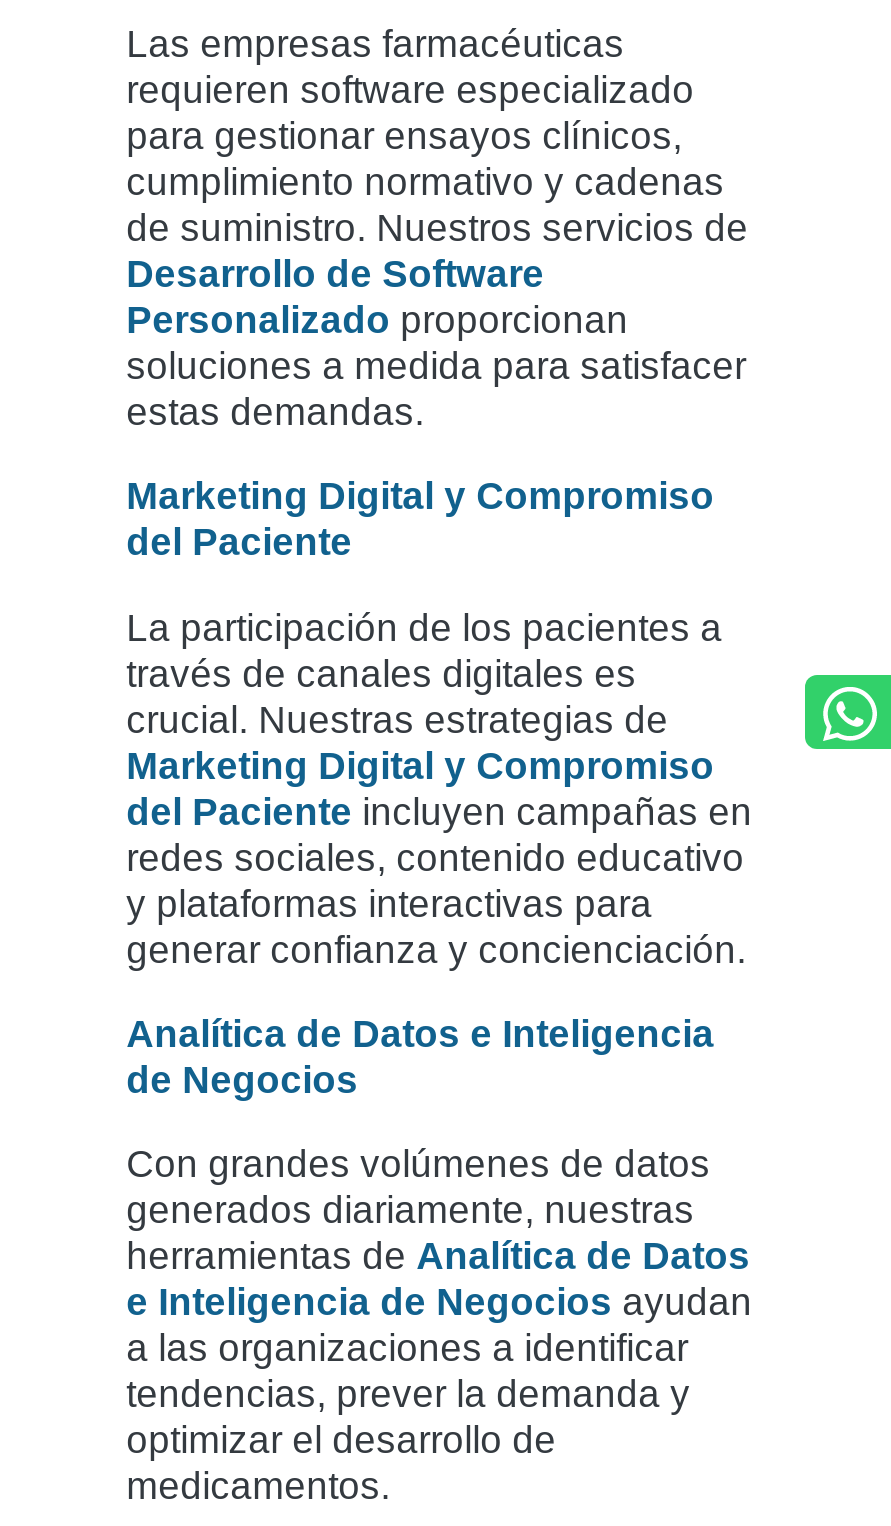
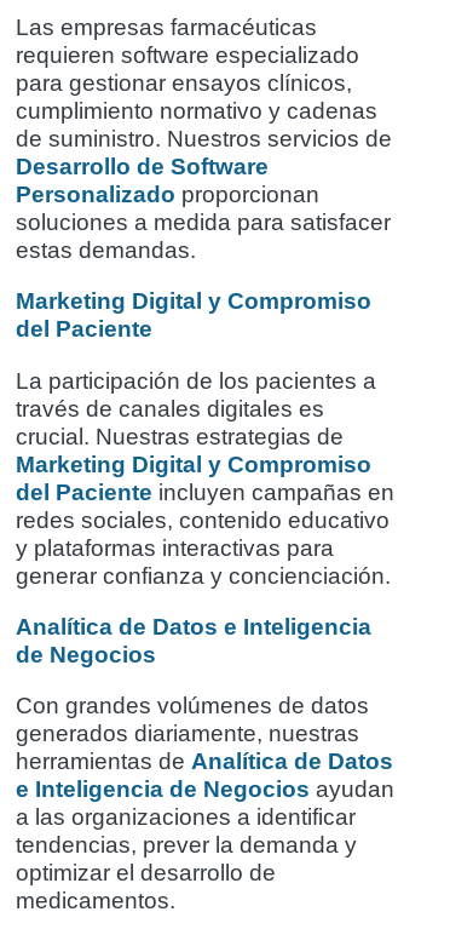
- [image]
